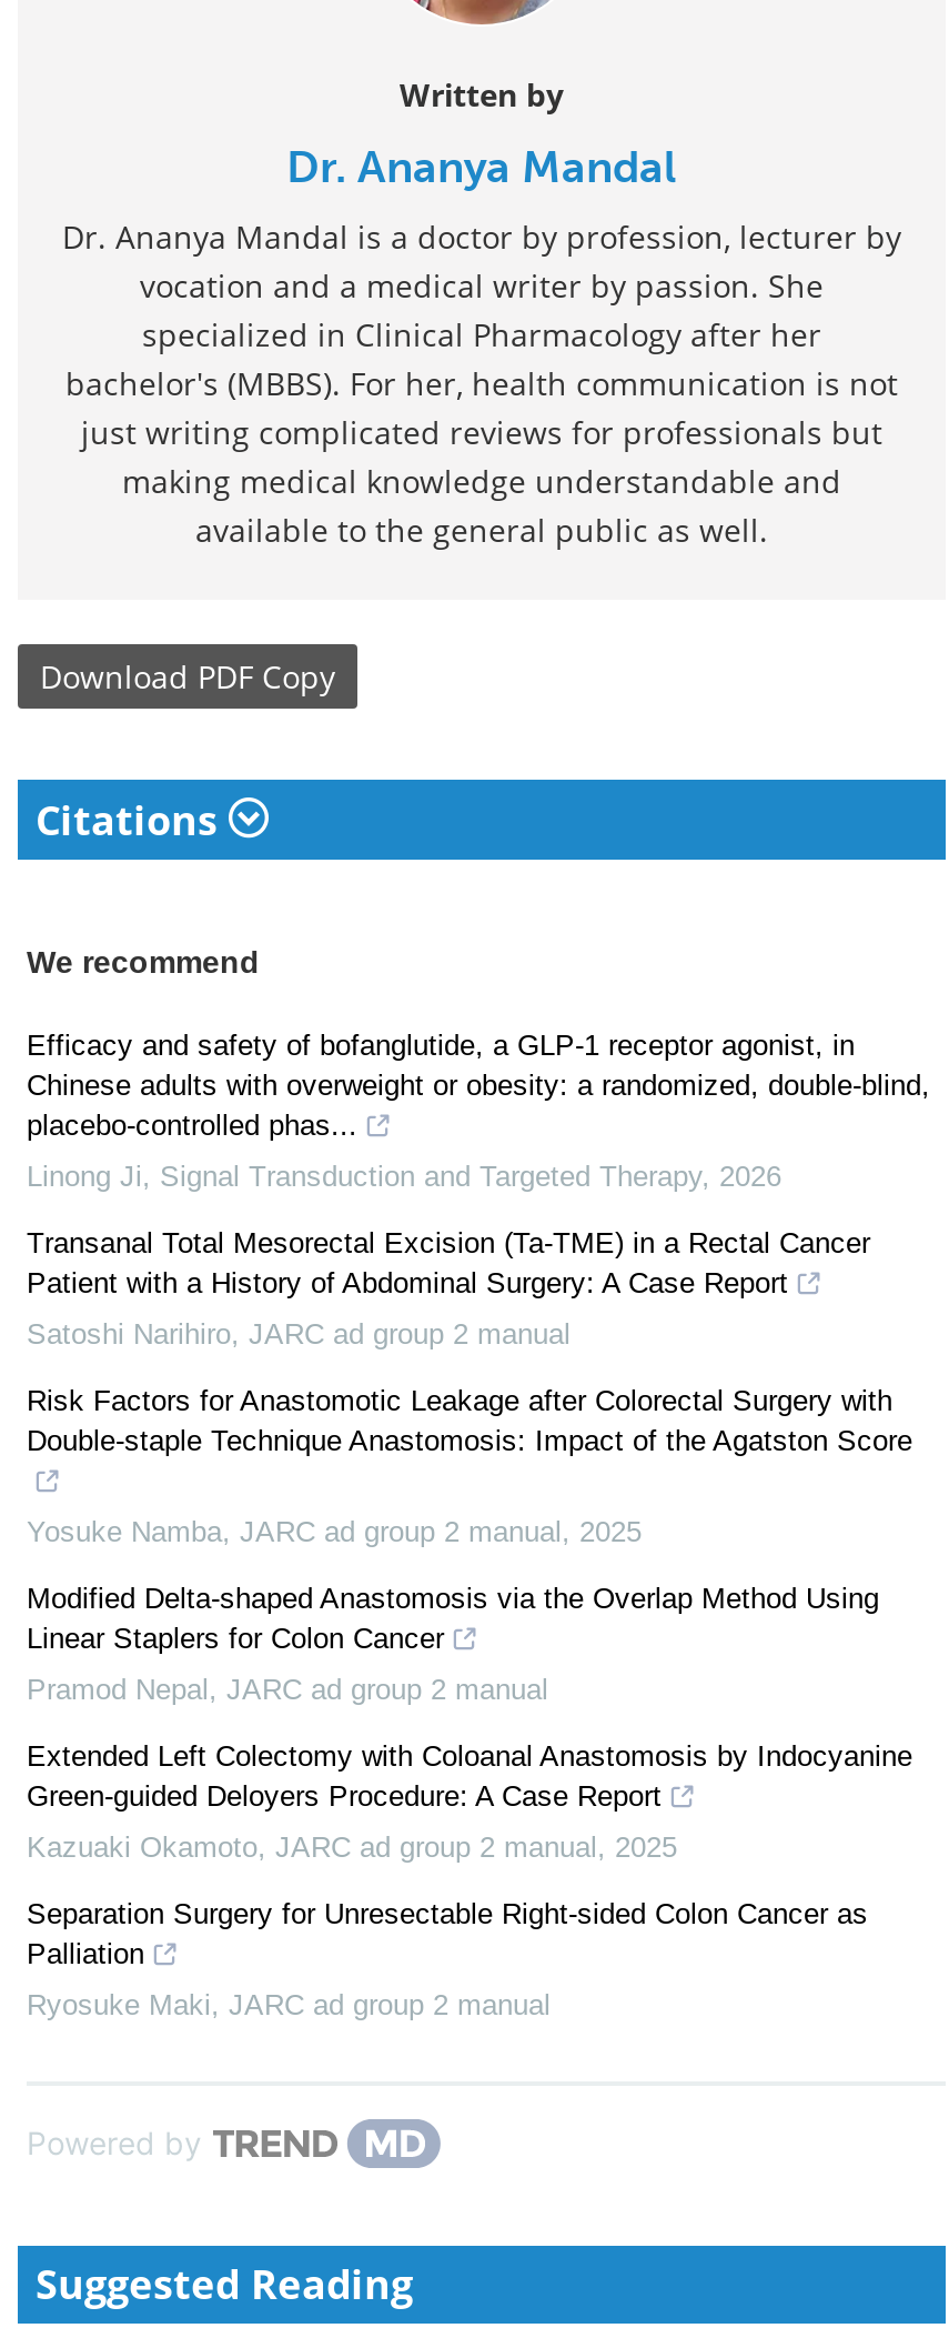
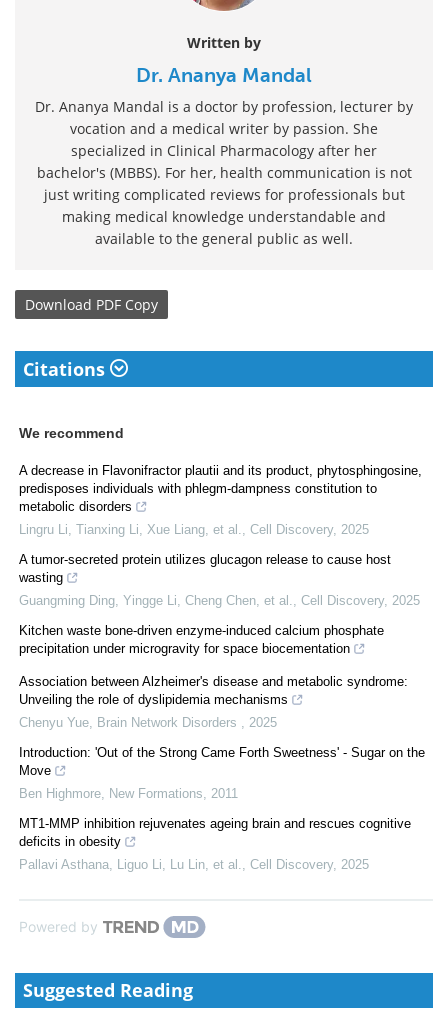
- Efficacy and safety of bofanglutide, a GLP-1 receptor agonist, in
- Chinese adults with overweight or obesity: a randomized, double-blind,
- placebo-controlled phas...
- Linong Ji, Signal Transduction and Targeted Therapy, 2026
- Transanal Total Mesorectal Excision (Ta-TME) in a Rectal Cancer
- Patient with a History of Abdominal Surgery: A Case Report
- Satoshi Narihiro, JARC ad group 2 manual
- Risk Factors for Anastomotic Leakage after Colorectal Surgery with
- Double-staple Technique Anastomosis: Impact of the Agatston Score
- Yosuke Namba, JARC ad group 2 manual, 2025
- Modified Delta-shaped Anastomosis via the Overlap Method Using
- Linear Staplers for Colon Cancer
- Pramod Nepal, JARC ad group 2 manual
- Extended Left Colectomy with Coloanal Anastomosis by Indocyanine
- Green-guided Deloyers Procedure: A Case Report
- Kazuaki Okamoto, JARC ad group 2 manual, 2025
- Separation Surgery for Unresectable Right-sided Colon Cancer as
- Palliation
- Ryosuke Maki, JARC ad group 2 manual
+ A decrease in Flavonifractor plautii and its product, phytosphingosine,
+ predisposes individuals with phlegm-dampness constitution to
+ metabolic disorders
+ Lingru Li, Tianxing Li, Xue Liang, et al., Cell Discovery, 2025
+ A tumor-secreted protein utilizes glucagon release to cause host
+ wasting
+ Guangming Ding, Yingge Li, Cheng Chen, et al., Cell Discovery, 2025
+ Kitchen waste bone-driven enzyme-induced calcium phosphate
+ precipitation under microgravity for space biocementation
+ Association between Alzheimer's disease and metabolic syndrome:
+ Unveiling the role of dyslipidemia mechanisms
+ Chenyu Yue, Brain Network Disorders, 2025
+ Introduction: 'Out of the Strong Came Forth Sweetness' - Sugar on the
+ Move
+ Ben Highmore, New Formations, 2011
+ MT1-MMP inhibition rejuvenates ageing brain and rescues cognitive
+ deficits in obesity
+ Pallavi Asthana, Liguo Li, Lu Lin, et al., Cell Discovery, 2025
